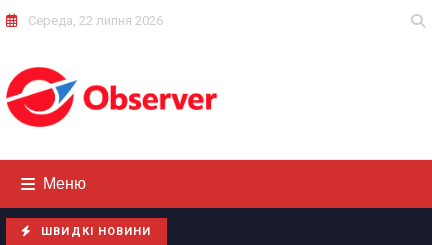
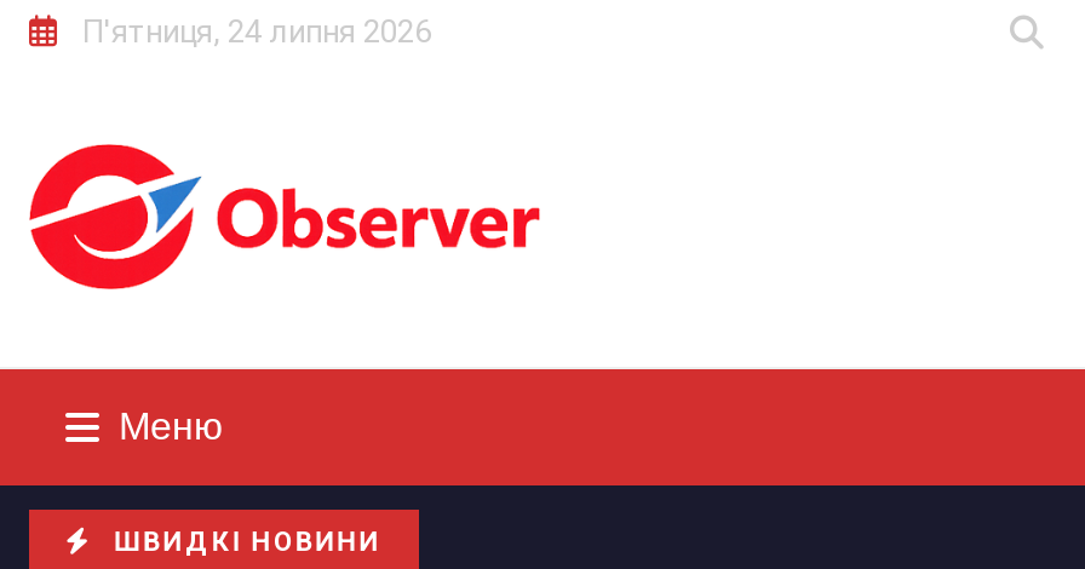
- Середа, 22 липня 2026
+ П'ятниця, 24 липня 2026
